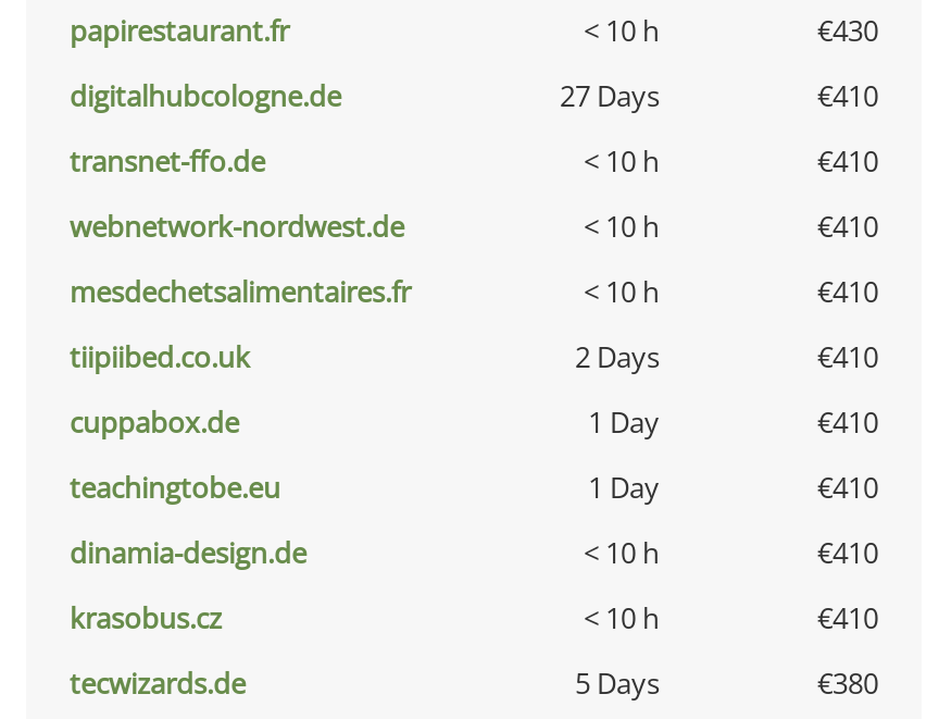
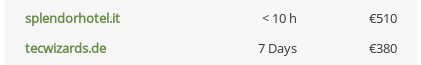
- papirestaurant.fr
+ splendorhotel.it

- €430
- digitalhubcologne.de
- 27 Days
- €410
- transnet-ffo.de
- < 10 h
- €410
- webnetwork-nordwest.de
- < 10 h
- €410
- mesdechetsalimentaires.fr
- < 10 h
- €410
- tiipiibed.co.uk
- 2 Days
- €410
- cuppabox.de
- 1 Day
- €410
- teachingtobe.eu
- 1 Day
- €410
- dinamia-design.de
- < 10 h
- €410
- krasobus.cz
- < 10 h
- €410
+ €510

- 5 Days
+ 7 Days
